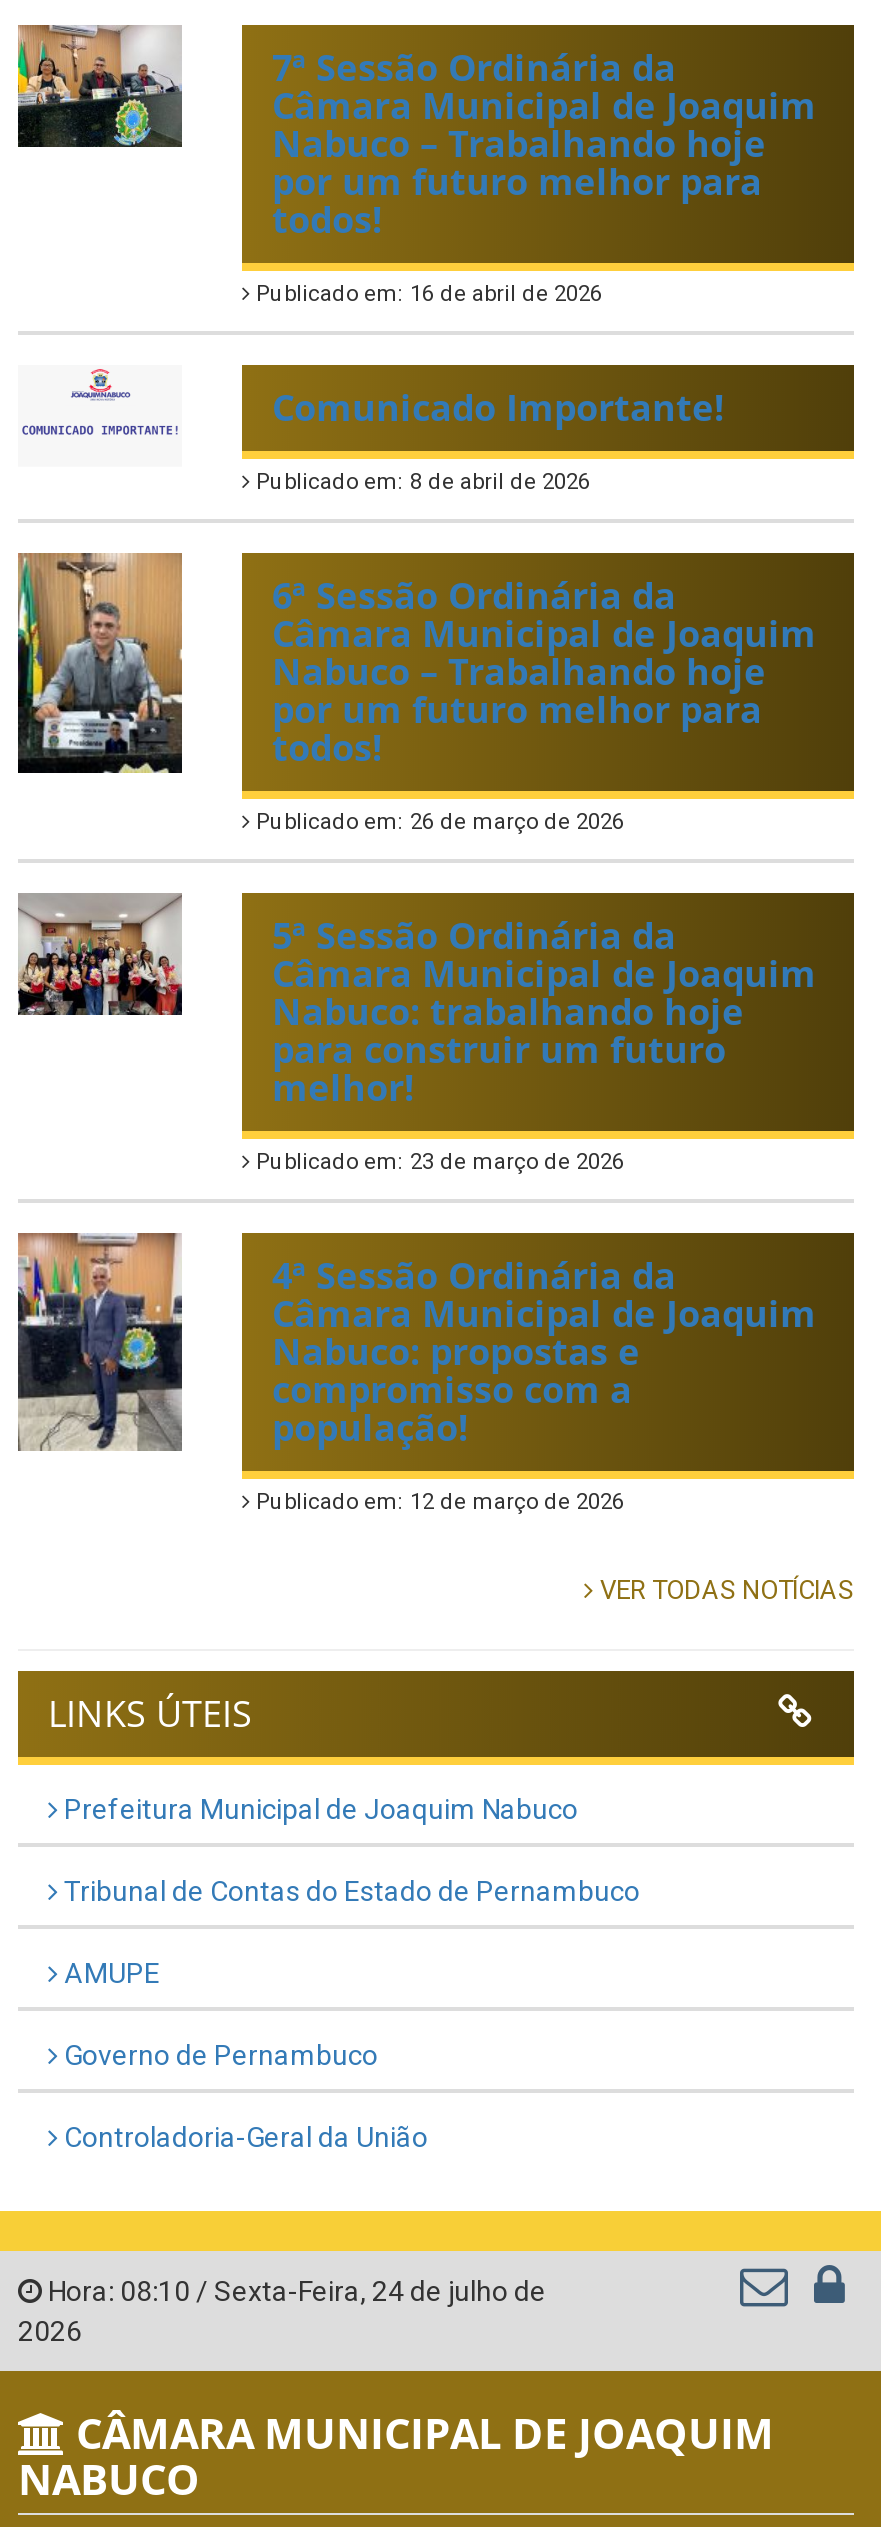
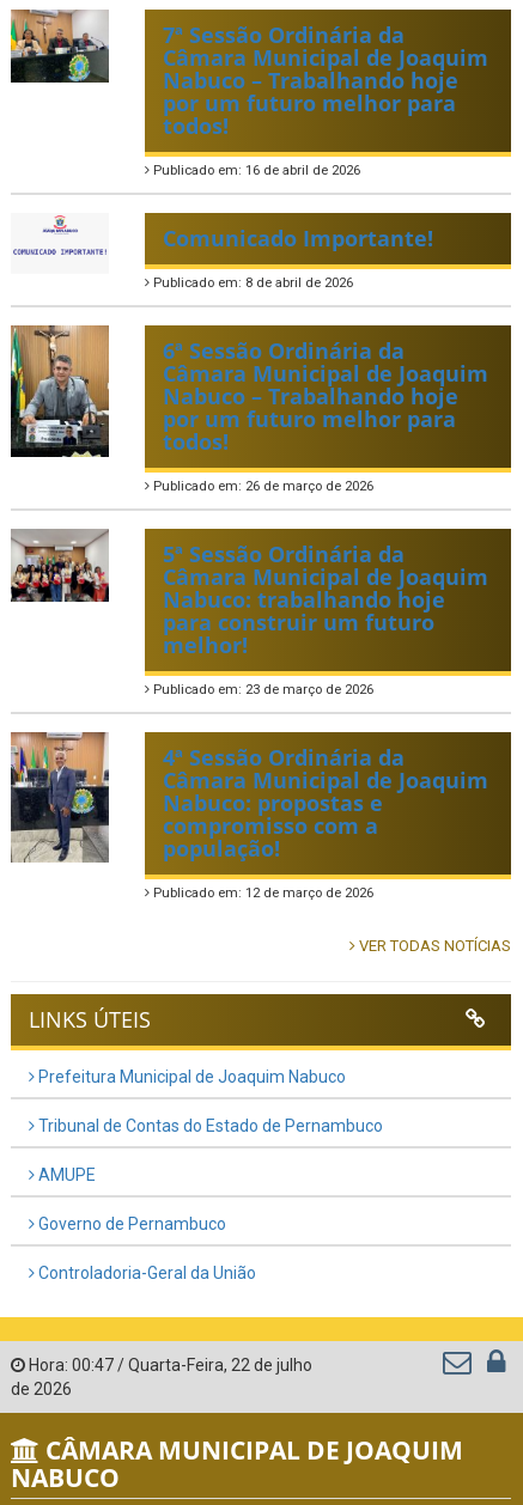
- Hora: 08:10 / Sexta-Feira, 24 de julho de
- 2026
+ Hora: 00:47 / Quarta-Feira, 22 de julho
+ de 2026
